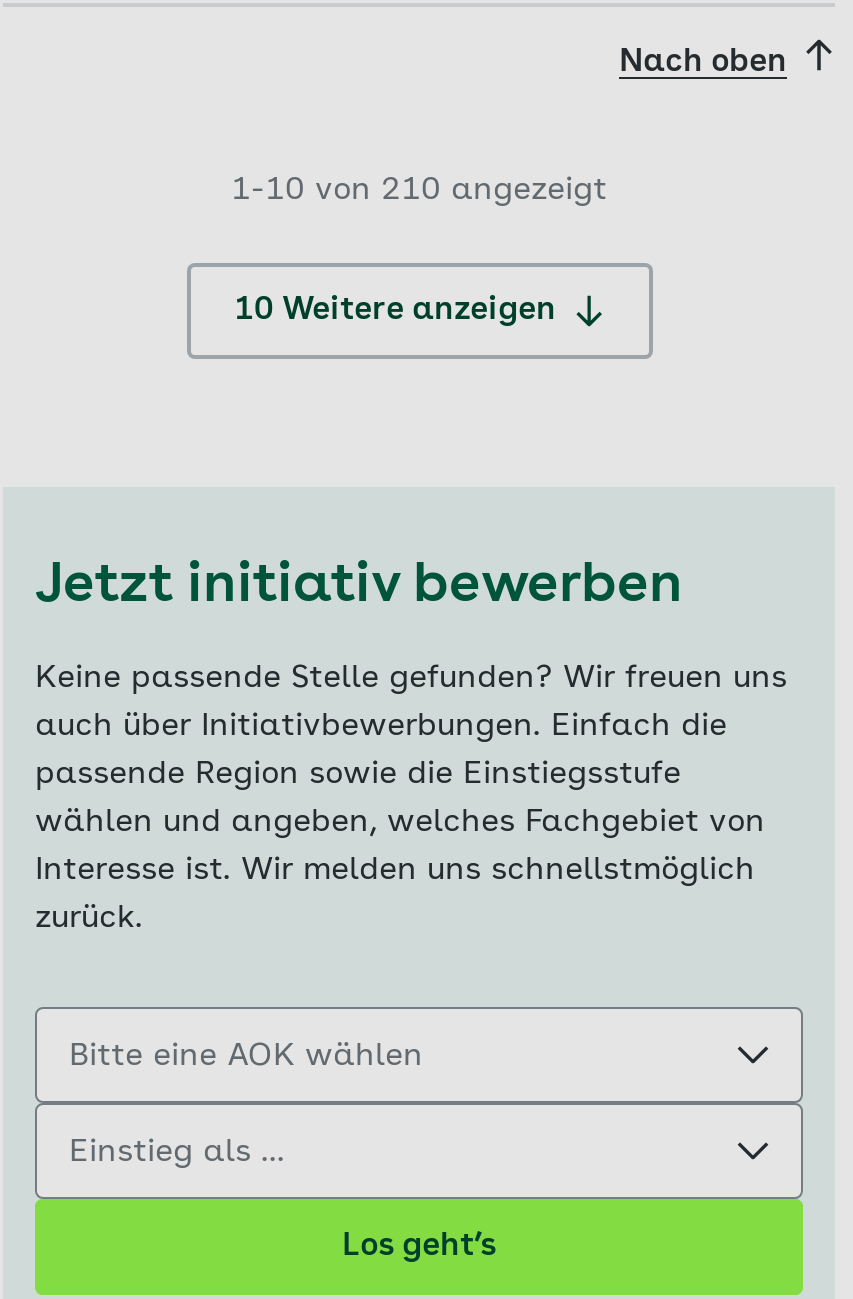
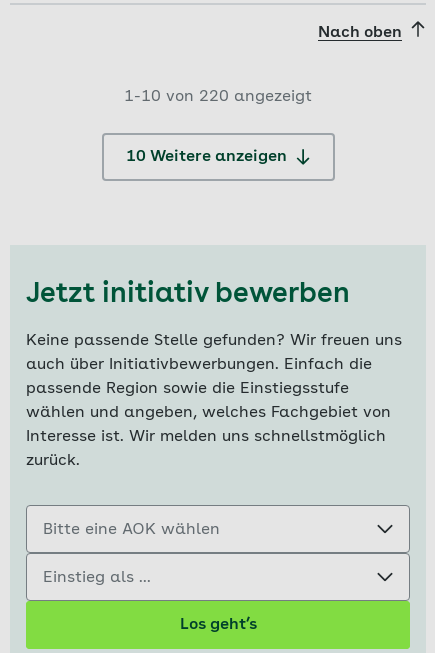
- 1-10 von 210 angezeigt
+ 1-10 von 220 angezeigt
